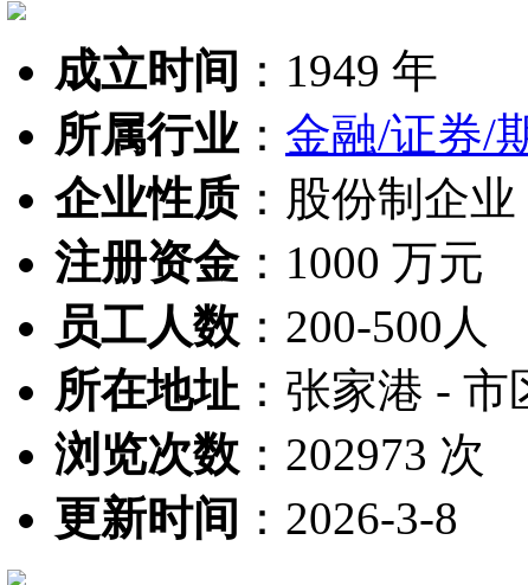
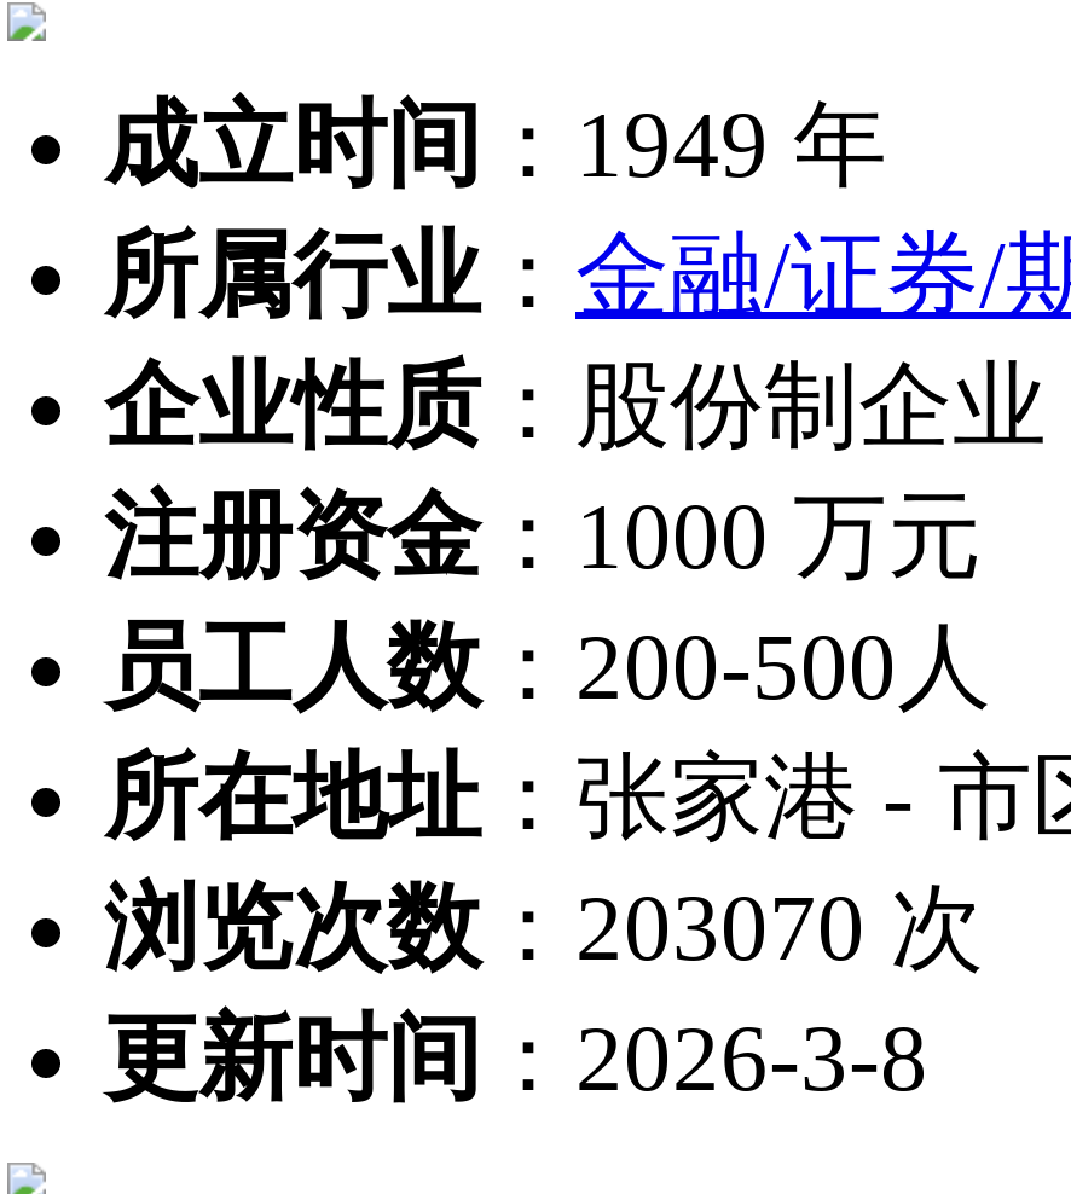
- 浏览次数：202973 次
+ 浏览次数：203070 次
